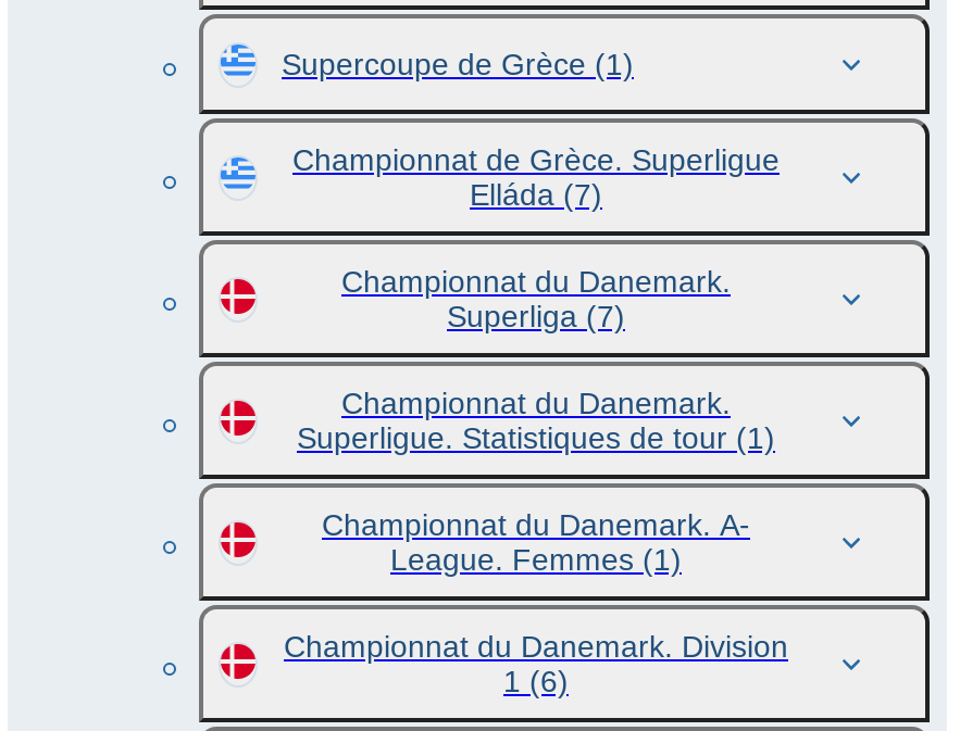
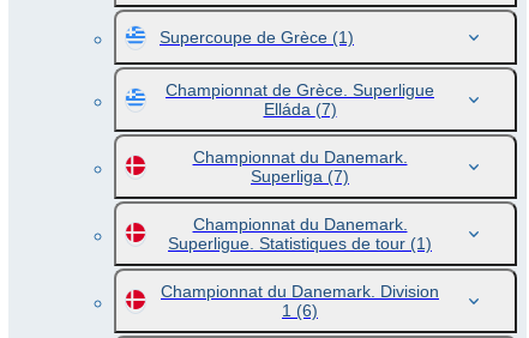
- Championnat du Danemark. A-
- League. Femmes (1)
